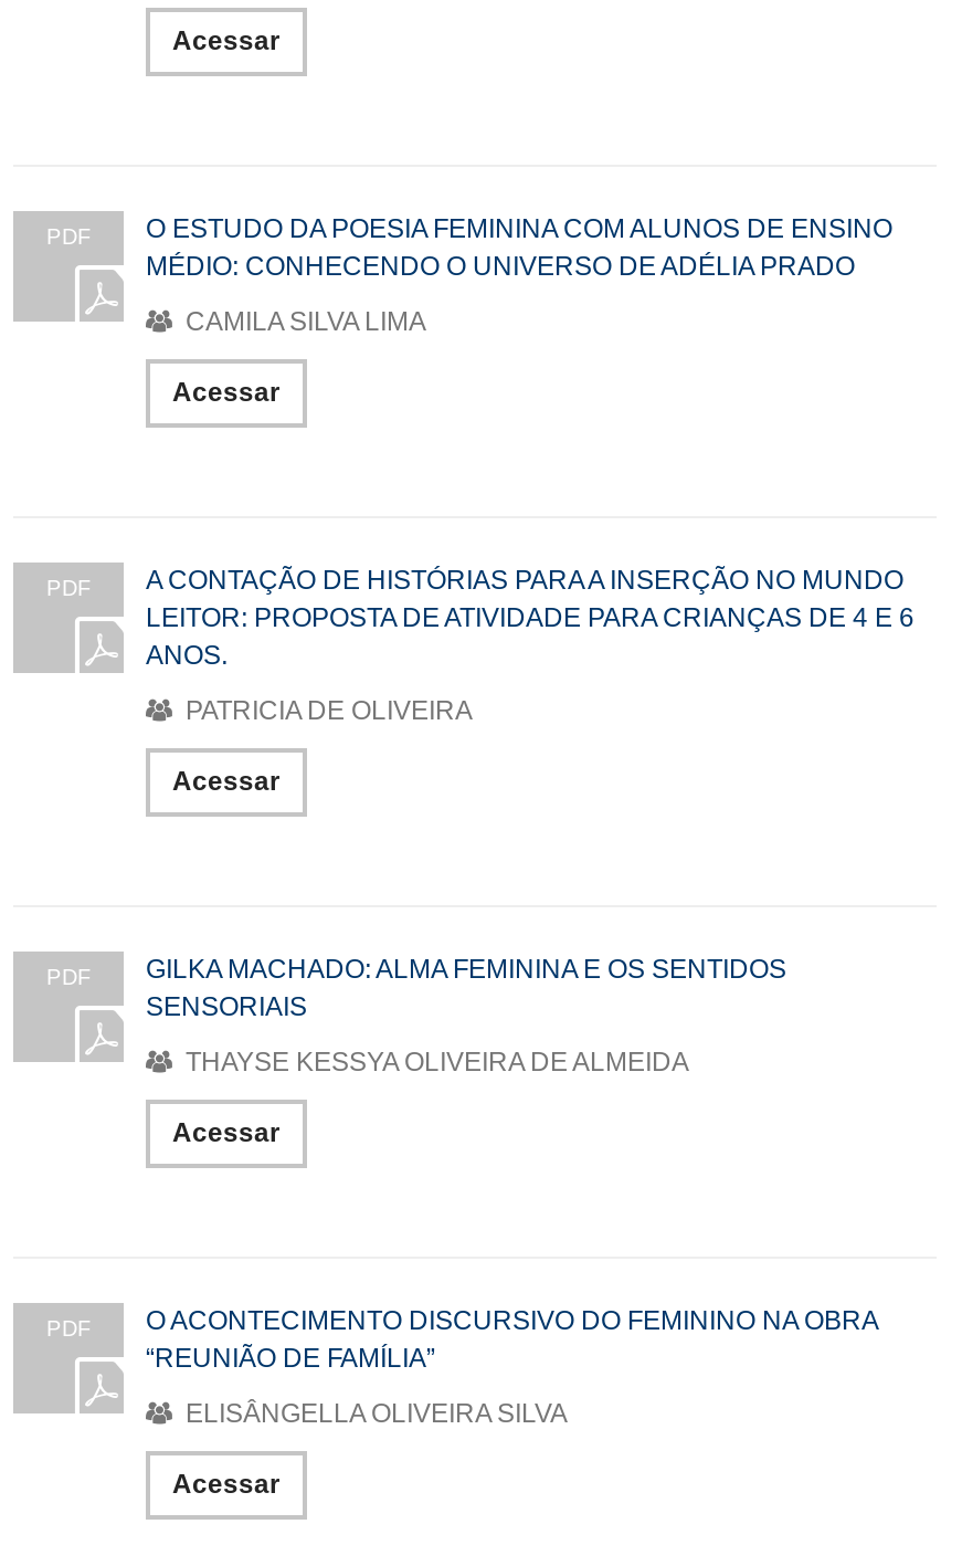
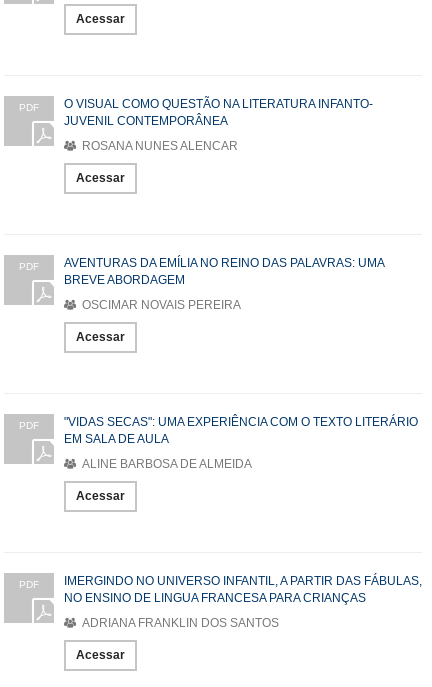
- O ESTUDO DA POESIA FEMININA COM ALUNOS DE ENSINO
- MÉDIO: CONHECENDO O UNIVERSO DE ADÉLIA PRADO
+ O VISUAL COMO QUESTÃO NA LITERATURA INFANTO-
+ JUVENIL CONTEMPORÂNEA

- CAMILA SILVA LIMA
+ ROSANA NUNES ALENCAR

- A CONTAÇÃO DE HISTÓRIAS PARA A INSERÇÃO NO MUNDO
- LEITOR: PROPOSTA DE ATIVIDADE PARA CRIANÇAS DE 4 E 6
- ANOS.
+ AVENTURAS DA EMÍLIA NO REINO DAS PALAVRAS: UMA
+ BREVE ABORDAGEM

- PATRICIA DE OLIVEIRA
+ OSCIMAR NOVAIS PEREIRA

- GILKA MACHADO: ALMA FEMININA E OS SENTIDOS
- SENSORIAIS
+ "VIDAS SECAS": UMA EXPERIÊNCIA COM O TEXTO LITERÁRIO
+ EM SALA DE AULA

- THAYSE KESSYA OLIVEIRA DE ALMEIDA
+ ALINE BARBOSA DE ALMEIDA

- O ACONTECIMENTO DISCURSIVO DO FEMININO NA OBRA
- “REUNIÃO DE FAMÍLIA”
+ IMERGINDO NO UNIVERSO INFANTIL, A PARTIR DAS FÁBULAS,
+ NO ENSINO DE LINGUA FRANCESA PARA CRIANÇAS

- ELISÂNGELLA OLIVEIRA SILVA
+ ADRIANA FRANKLIN DOS SANTOS
